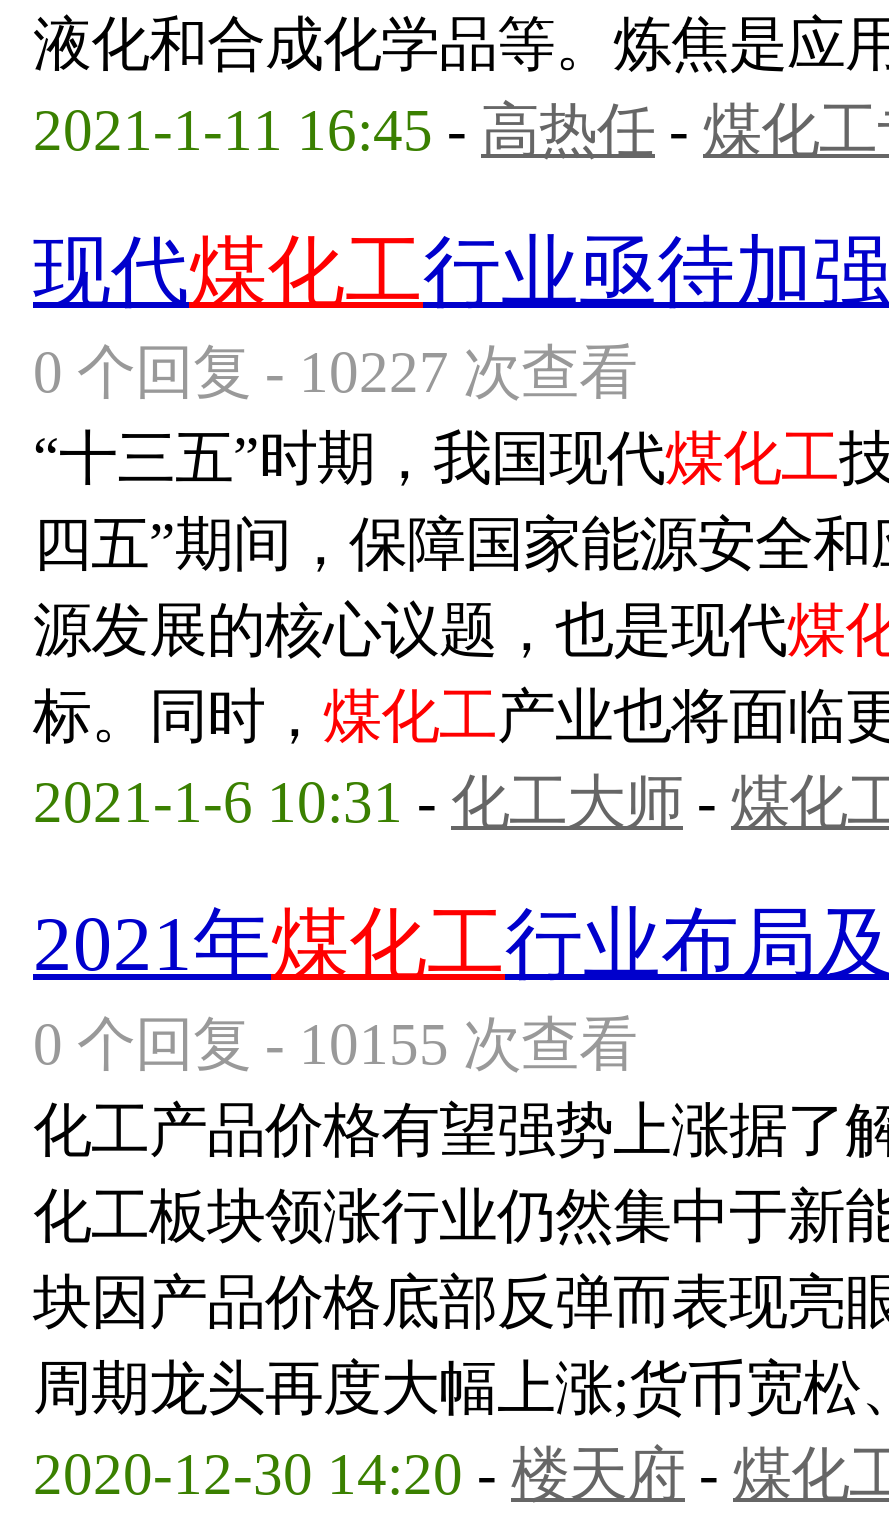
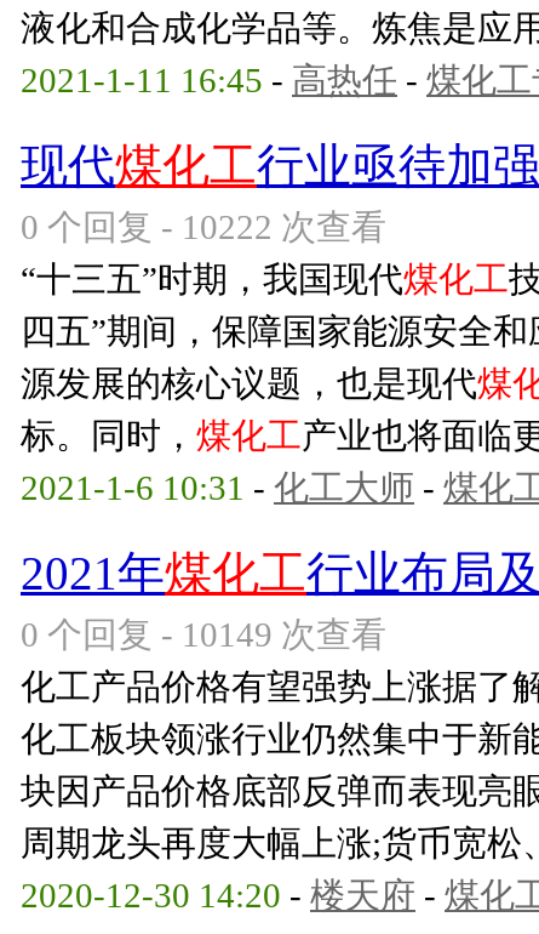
- 0 个回复 - 10227 次查看
+ 0 个回复 - 10222 次查看

- 0 个回复 - 10155 次查看
+ 0 个回复 - 10149 次查看
